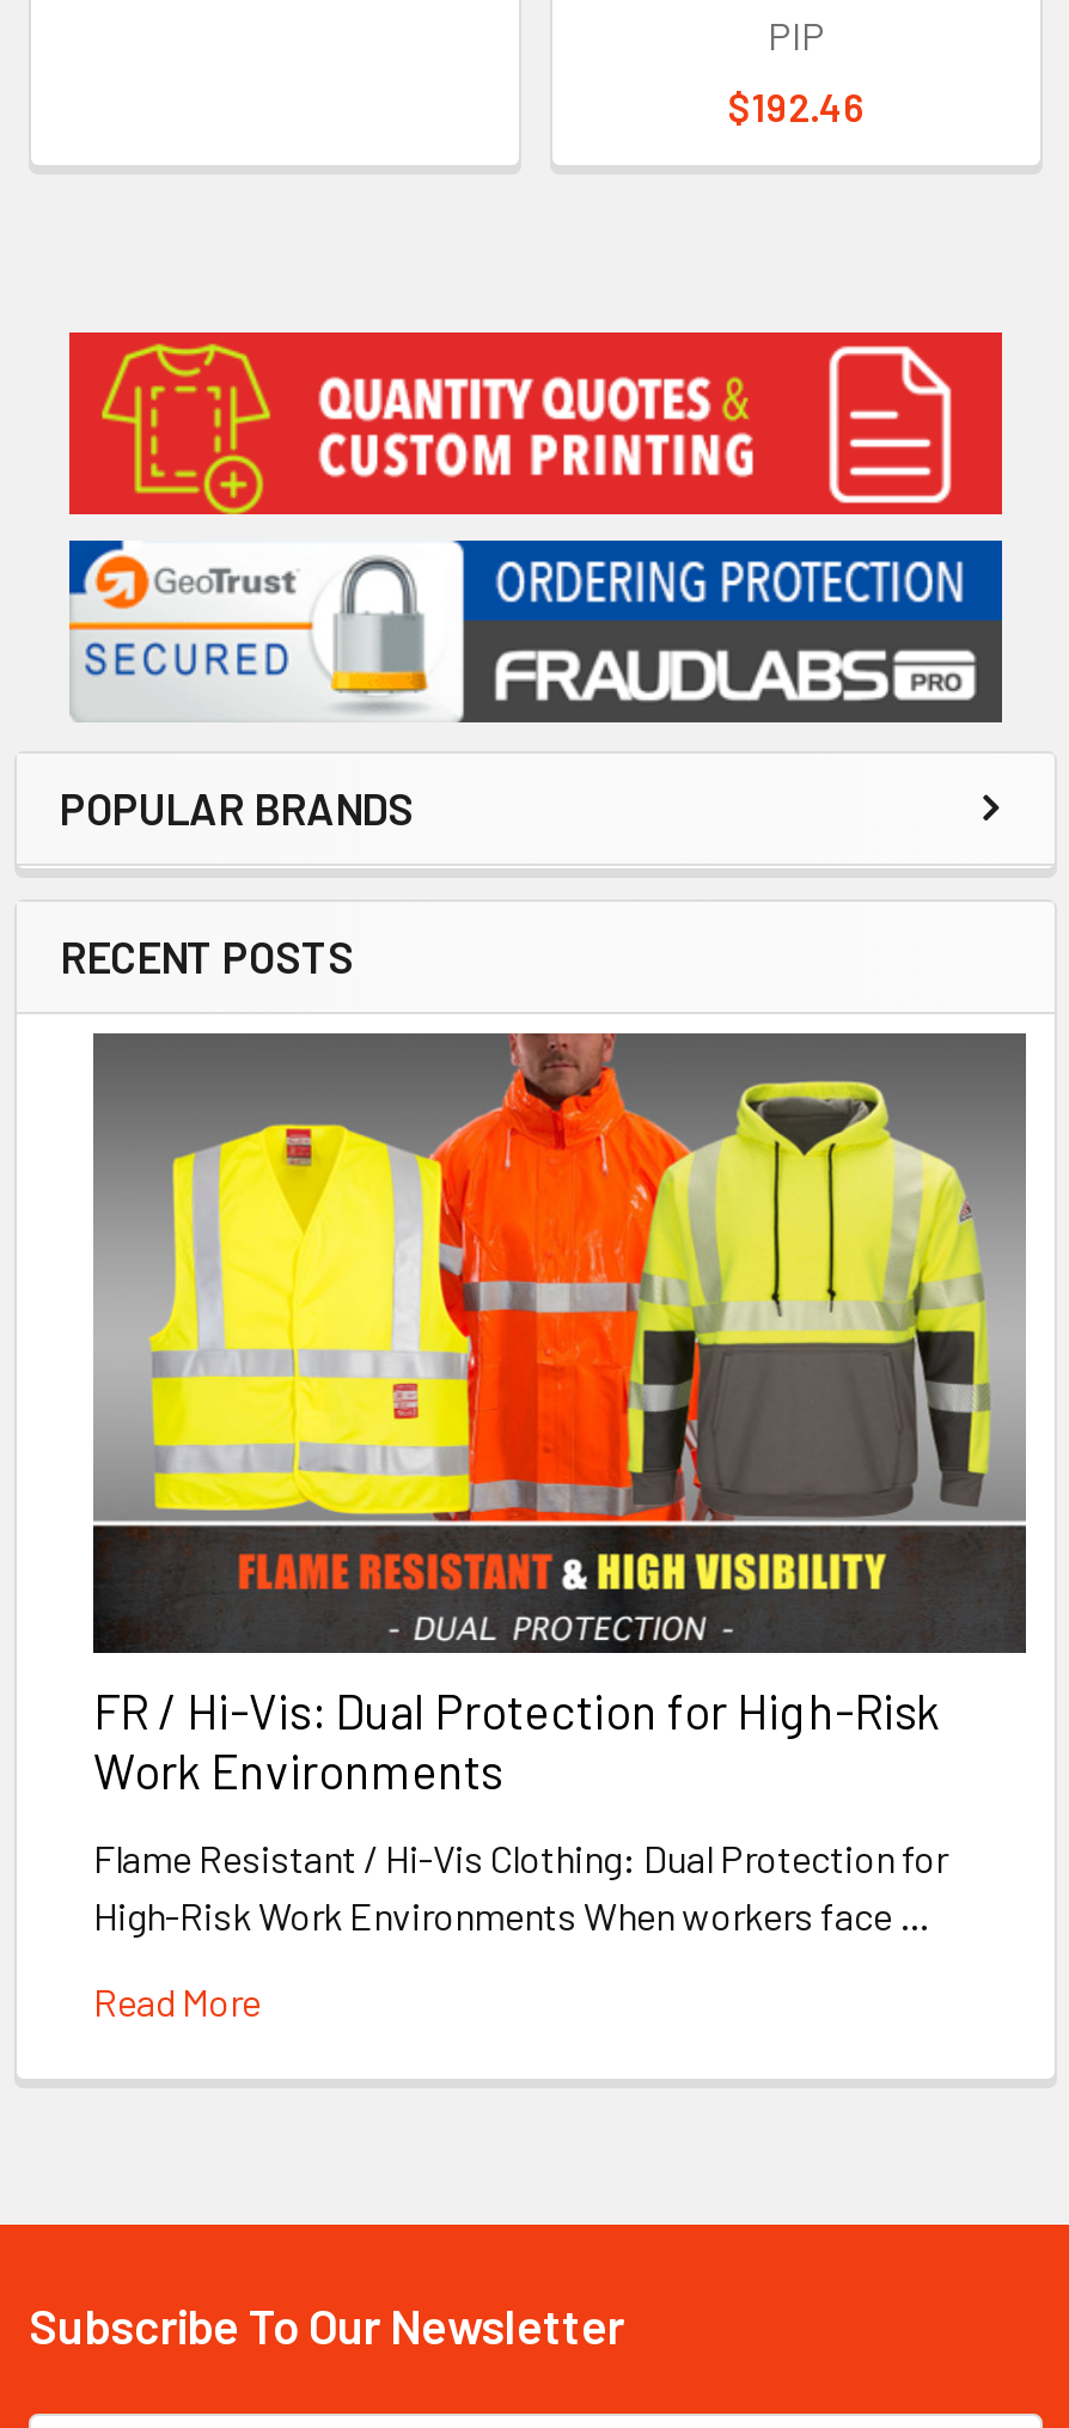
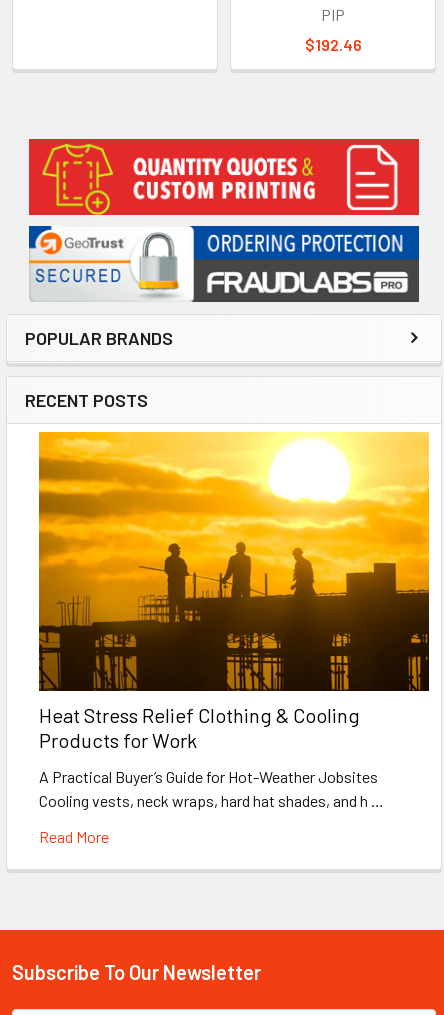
- [image]
- FR / Hi-Vis: Dual Protection for High-Risk
- Work Environments
+ [image]
+ Heat Stress Relief Clothing & Cooling
+ Products for Work

- Flame Resistant / Hi-Vis Clothing: Dual Protection for
- High-Risk Work Environments When workers face …
+ A Practical Buyer’s Guide for Hot-Weather Jobsites
+ Cooling vests, neck wraps, hard hat shades, and h …
